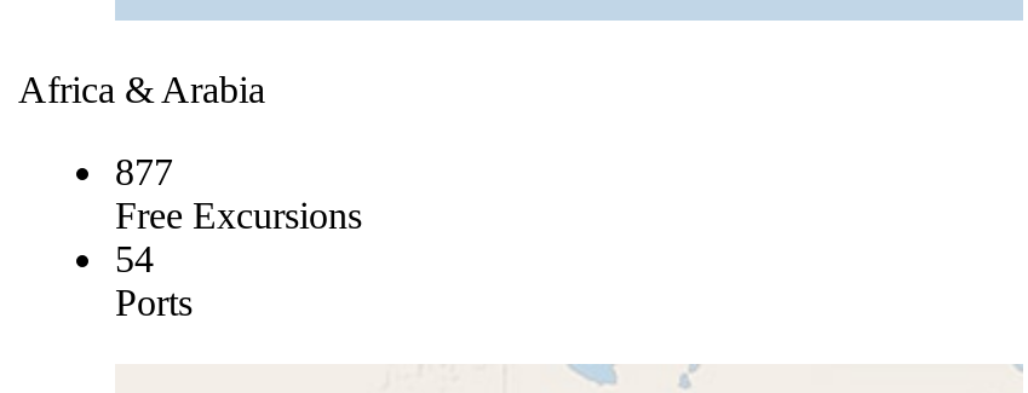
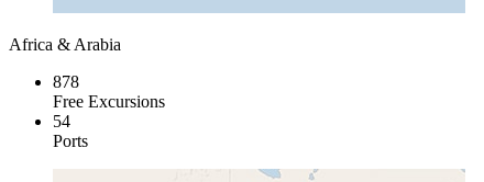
- 877
+ 878
